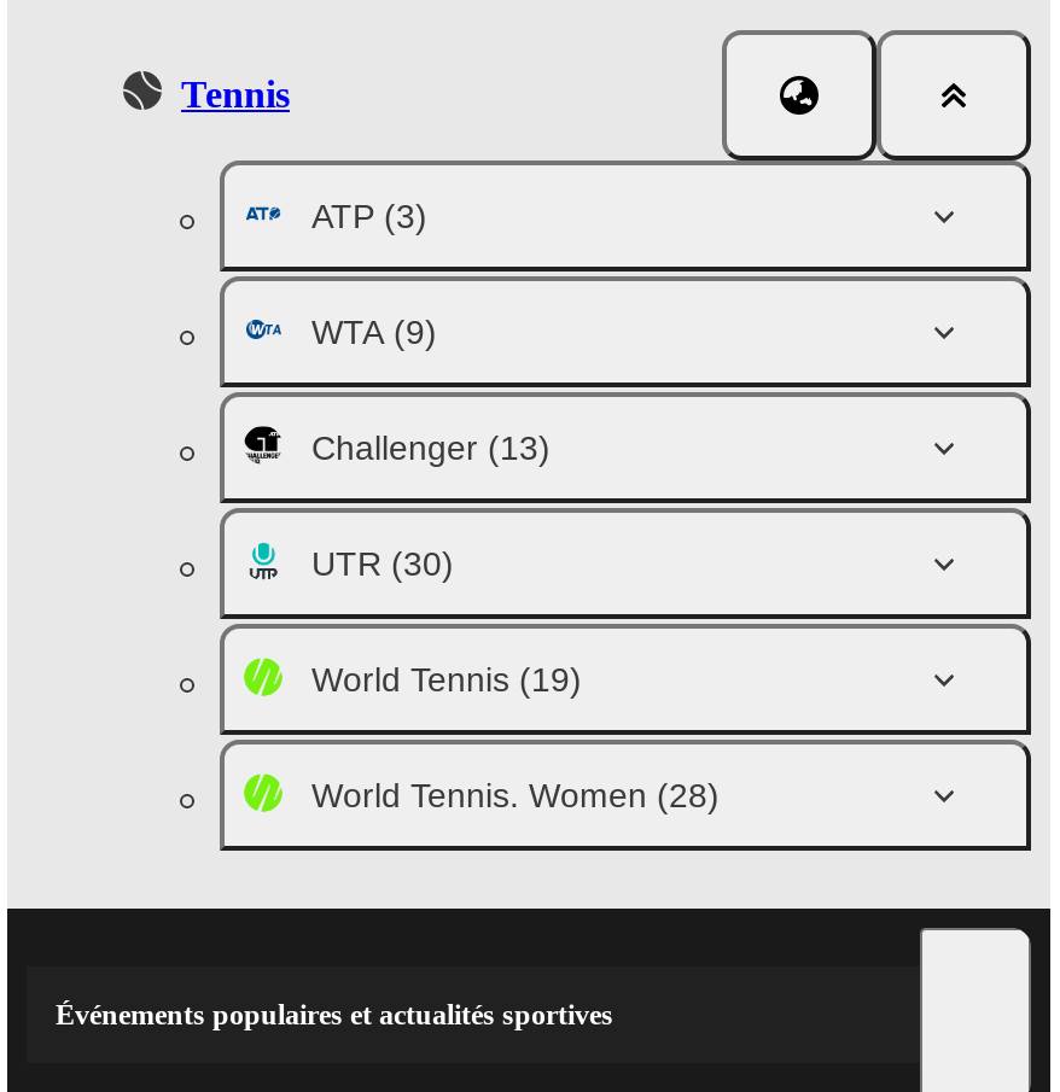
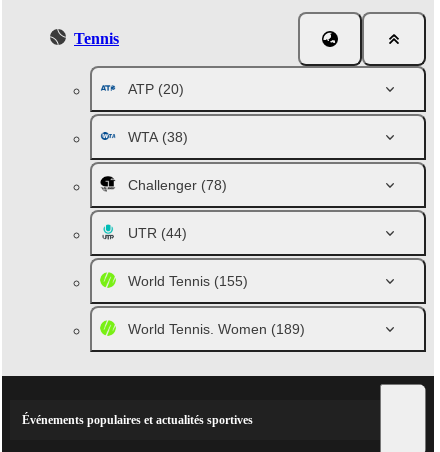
- ATP (3)
+ ATP (20)

- WTA (9)
+ WTA (38)

- Challenger (13)
+ Challenger (78)

- UTR (30)
+ UTR (44)

- World Tennis (19)
+ World Tennis (155)

- World Tennis. Women (28)
+ World Tennis. Women (189)
